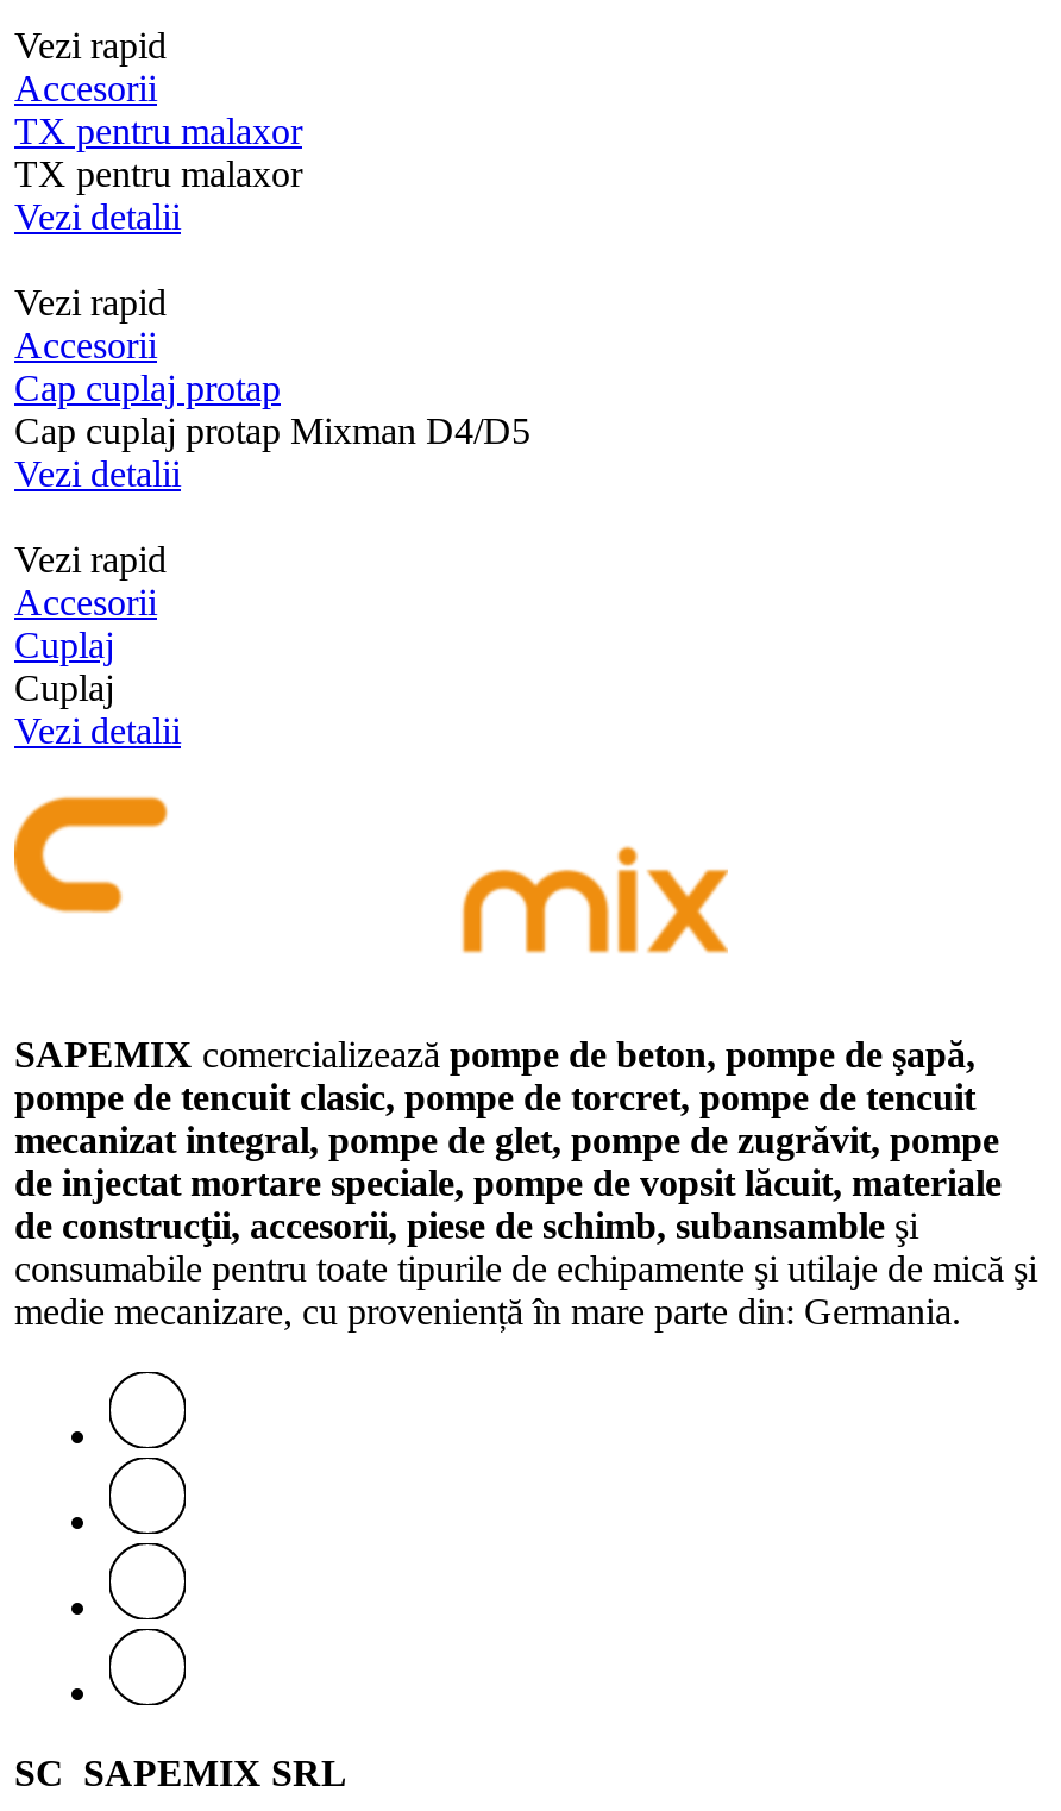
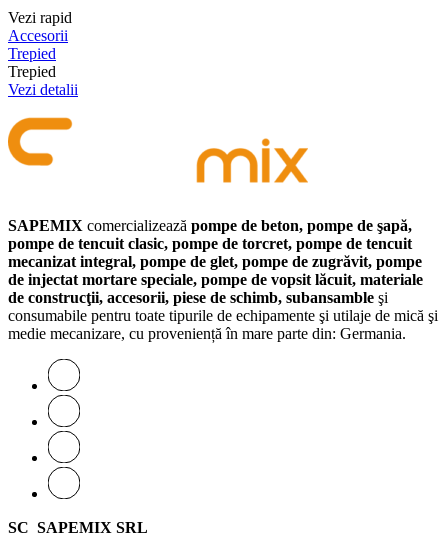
- TX pentru malaxor
- TX pentru malaxor
- Vezi detalii
- Vezi rapid
- Accesorii
- Cap cuplaj protap
- Cap cuplaj protap Mixman D4/D5
- Vezi detalii
- Vezi rapid
- Accesorii
- Cuplaj
- Cuplaj
+ Trepied
+ Trepied
